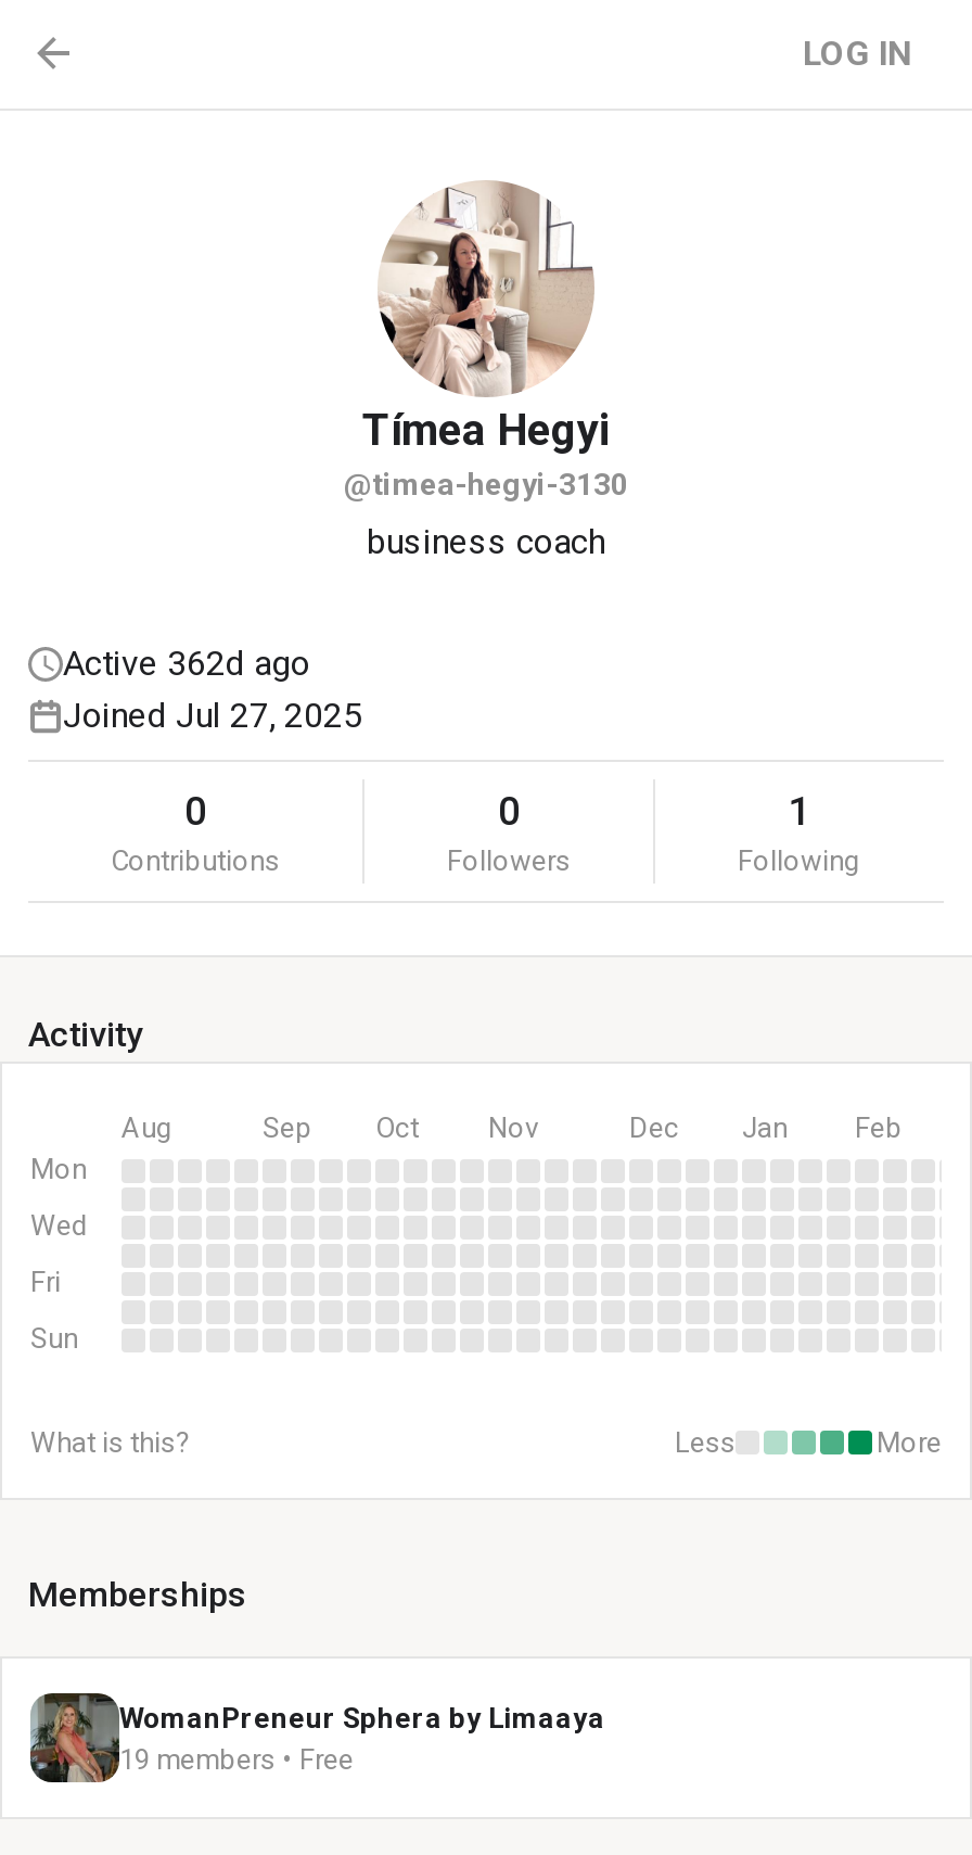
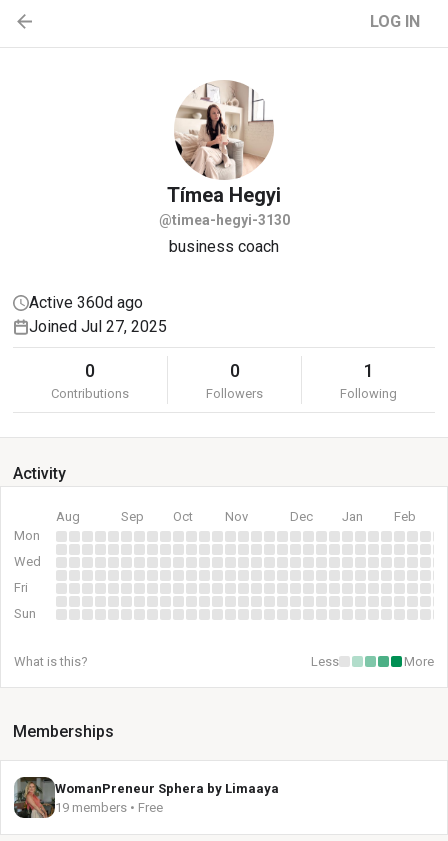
- Active 362d ago
+ Active 360d ago
